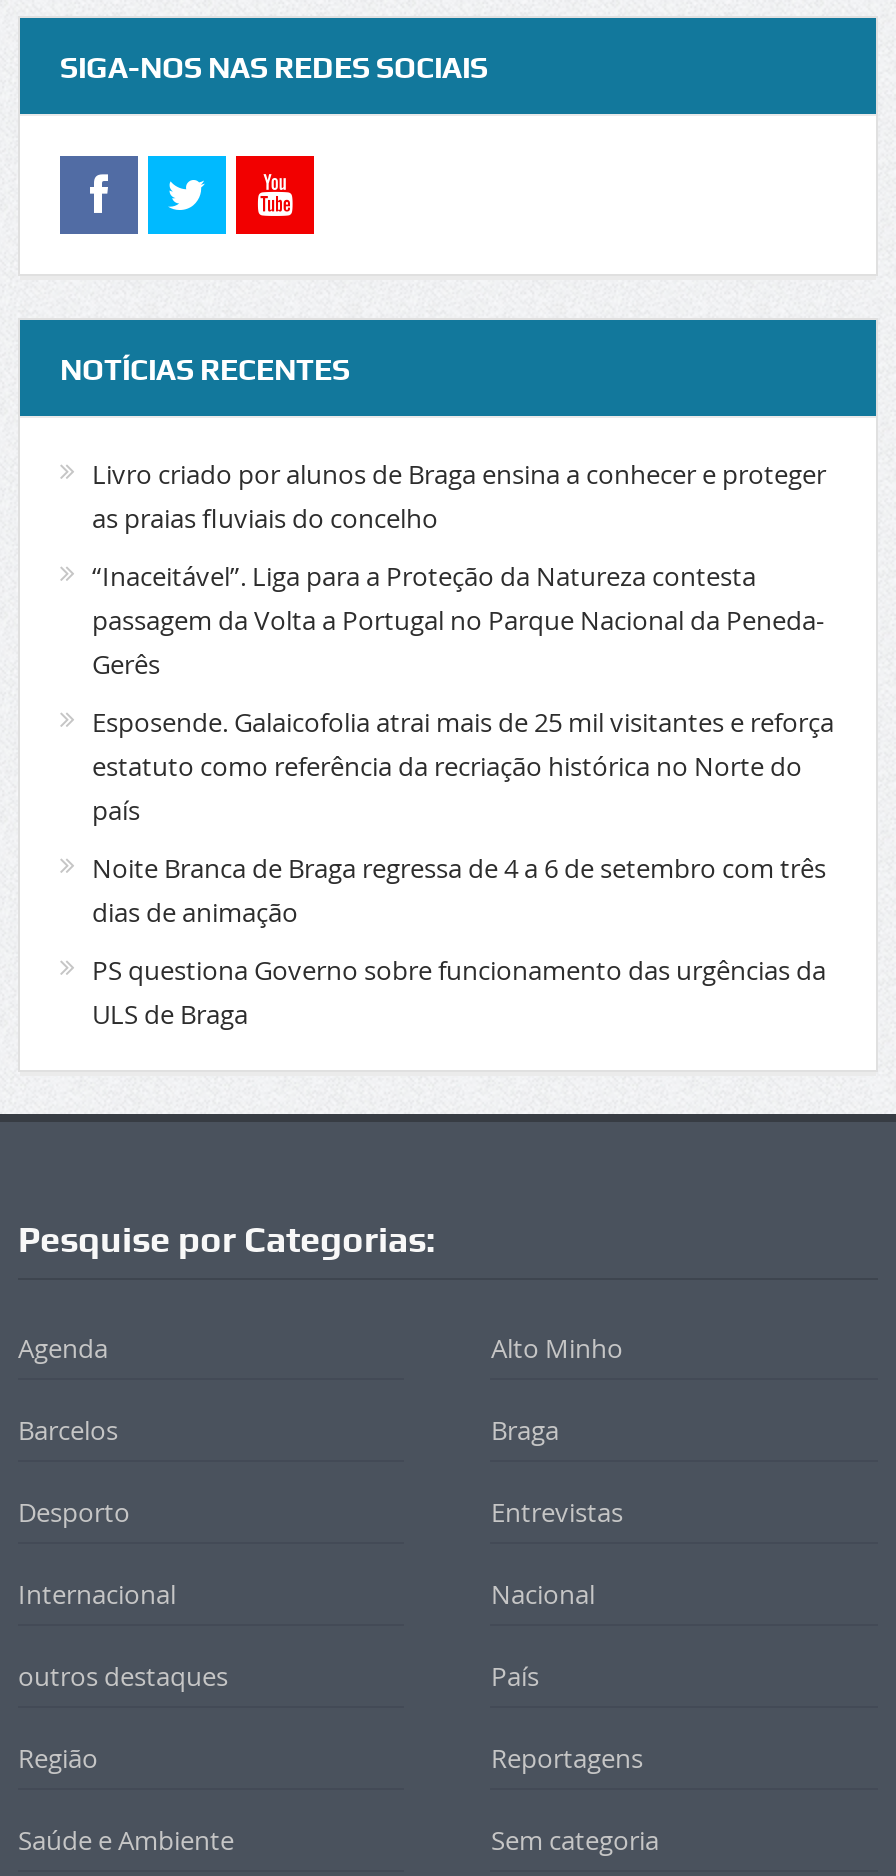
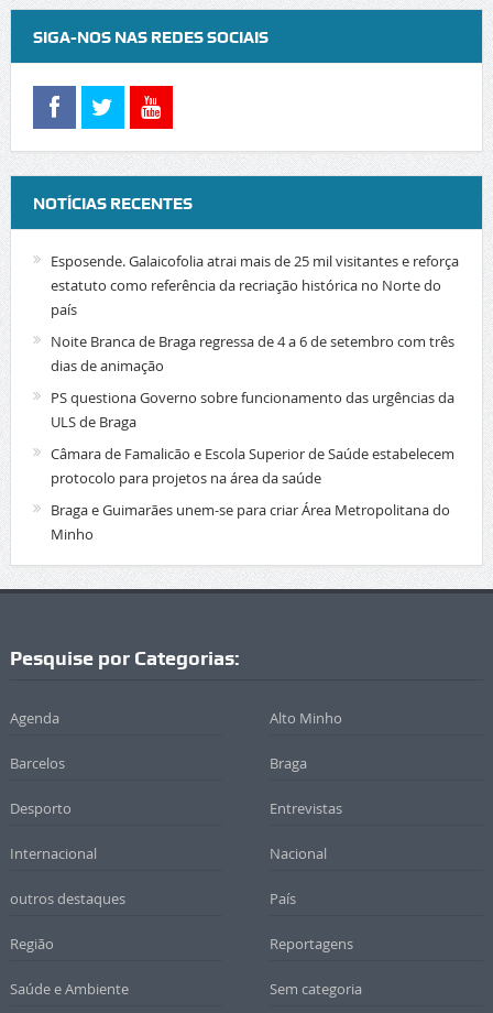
- Livro criado por alunos de Braga ensina a conhecer e proteger
- as praias fluviais do concelho
- “Inaceitável”. Liga para a Proteção da Natureza contesta
- passagem da Volta a Portugal no Parque Nacional da Peneda-
- Gerês

moved up: Esposende. Galaicofolia atrai mais de 25 mil visitantes e reforça | estatuto como referência da recriação histórica no Norte do | país | Noite Branca de Braga regressa de 4 a 6 de setembro com três | dias de animação | PS questiona Governo sobre funcionamento das urgências da | ULS de Braga

+ Câmara de Famalicão e Escola Superior de Saúde estabelecem
+ protocolo para projetos na área da saúde
+ Braga e Guimarães unem-se para criar Área Metropolitana do
+ Minho
